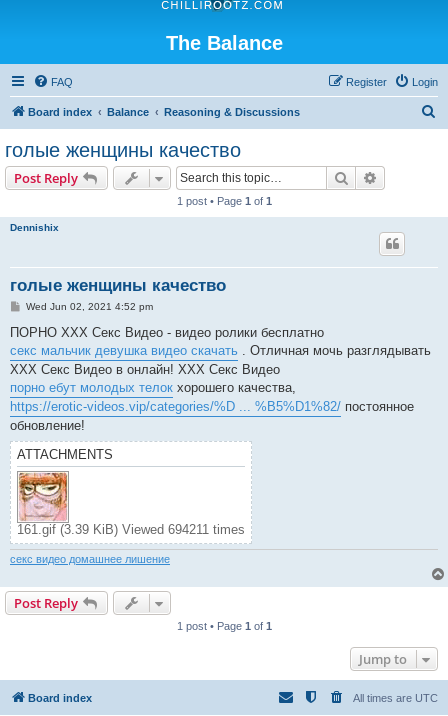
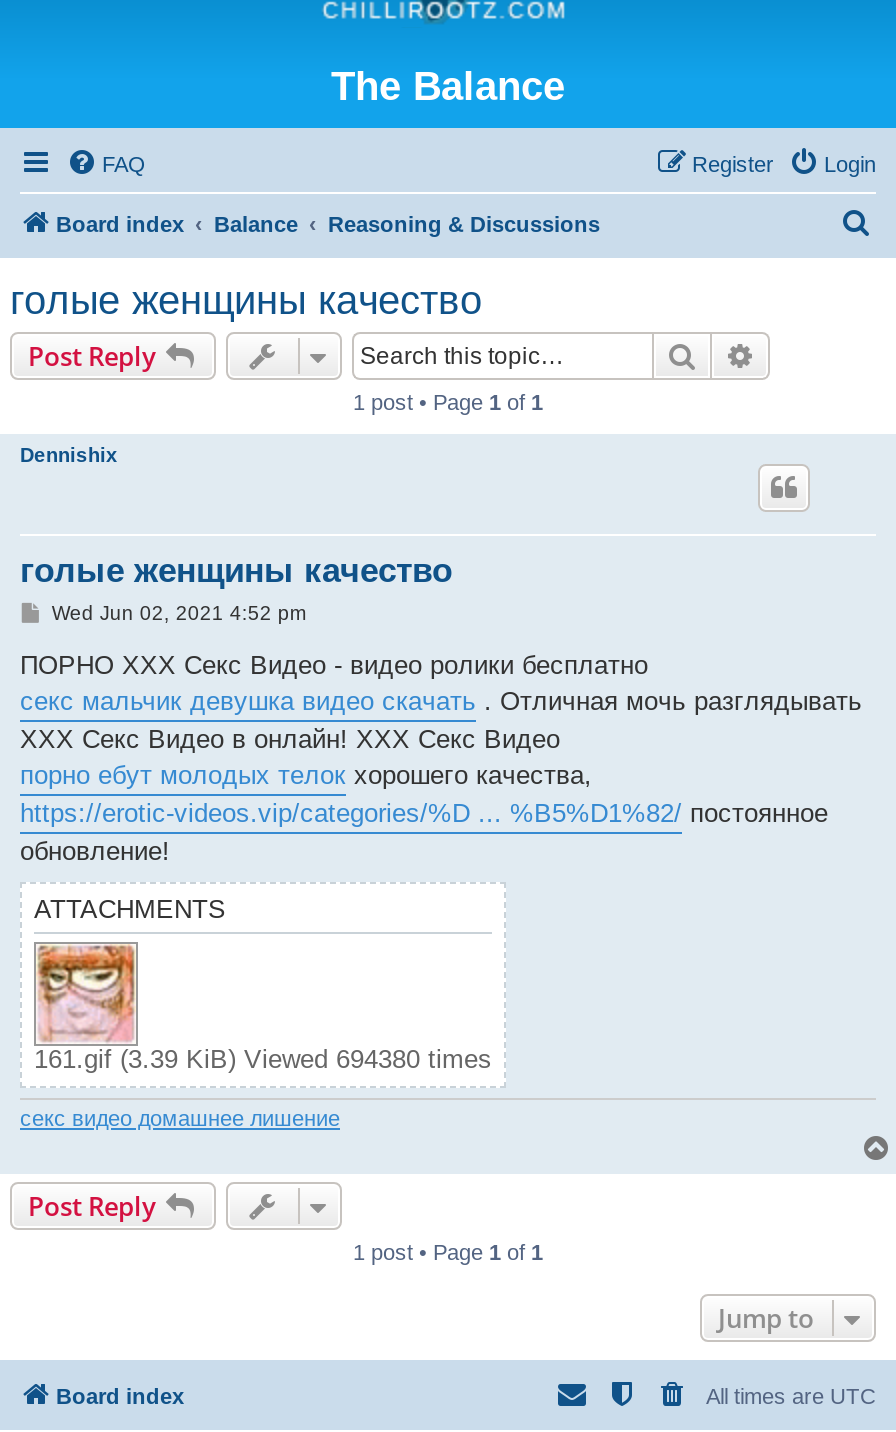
- 161.gif (3.39 KiB) Viewed 694211 times
+ 161.gif (3.39 KiB) Viewed 694380 times
